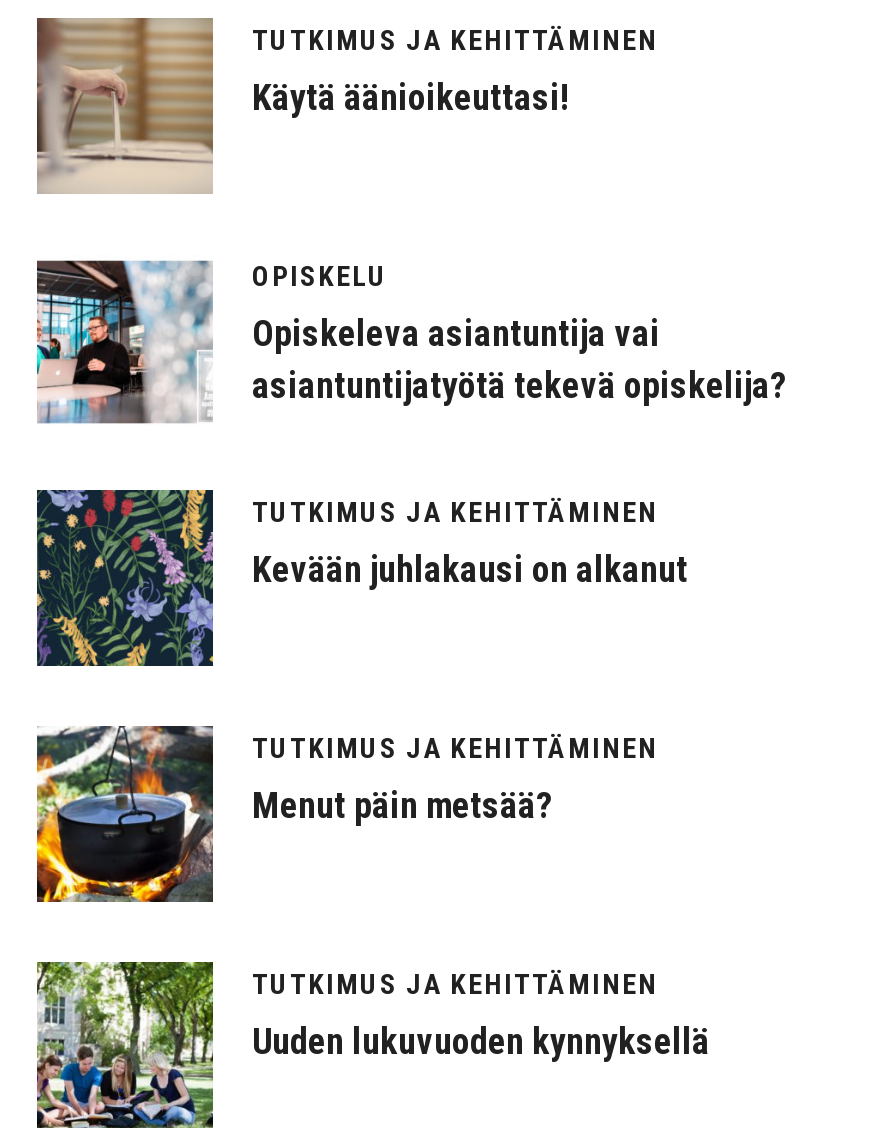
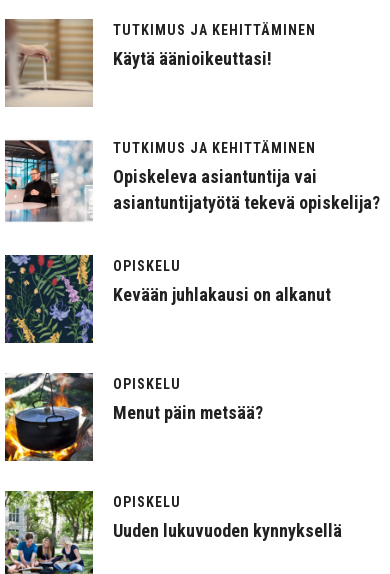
- OPISKELU
+ TUTKIMUS JA KEHITTÄMINEN

- TUTKIMUS JA KEHITTÄMINEN
+ OPISKELU

- TUTKIMUS JA KEHITTÄMINEN
+ OPISKELU

- TUTKIMUS JA KEHITTÄMINEN
+ OPISKELU
